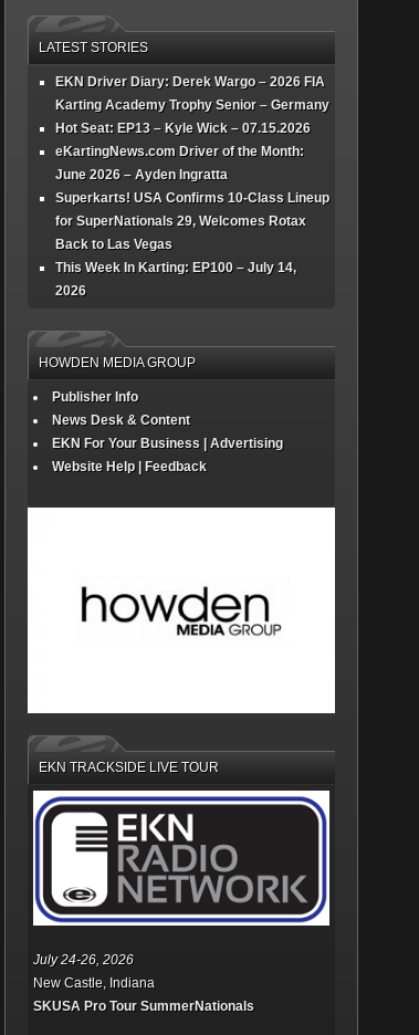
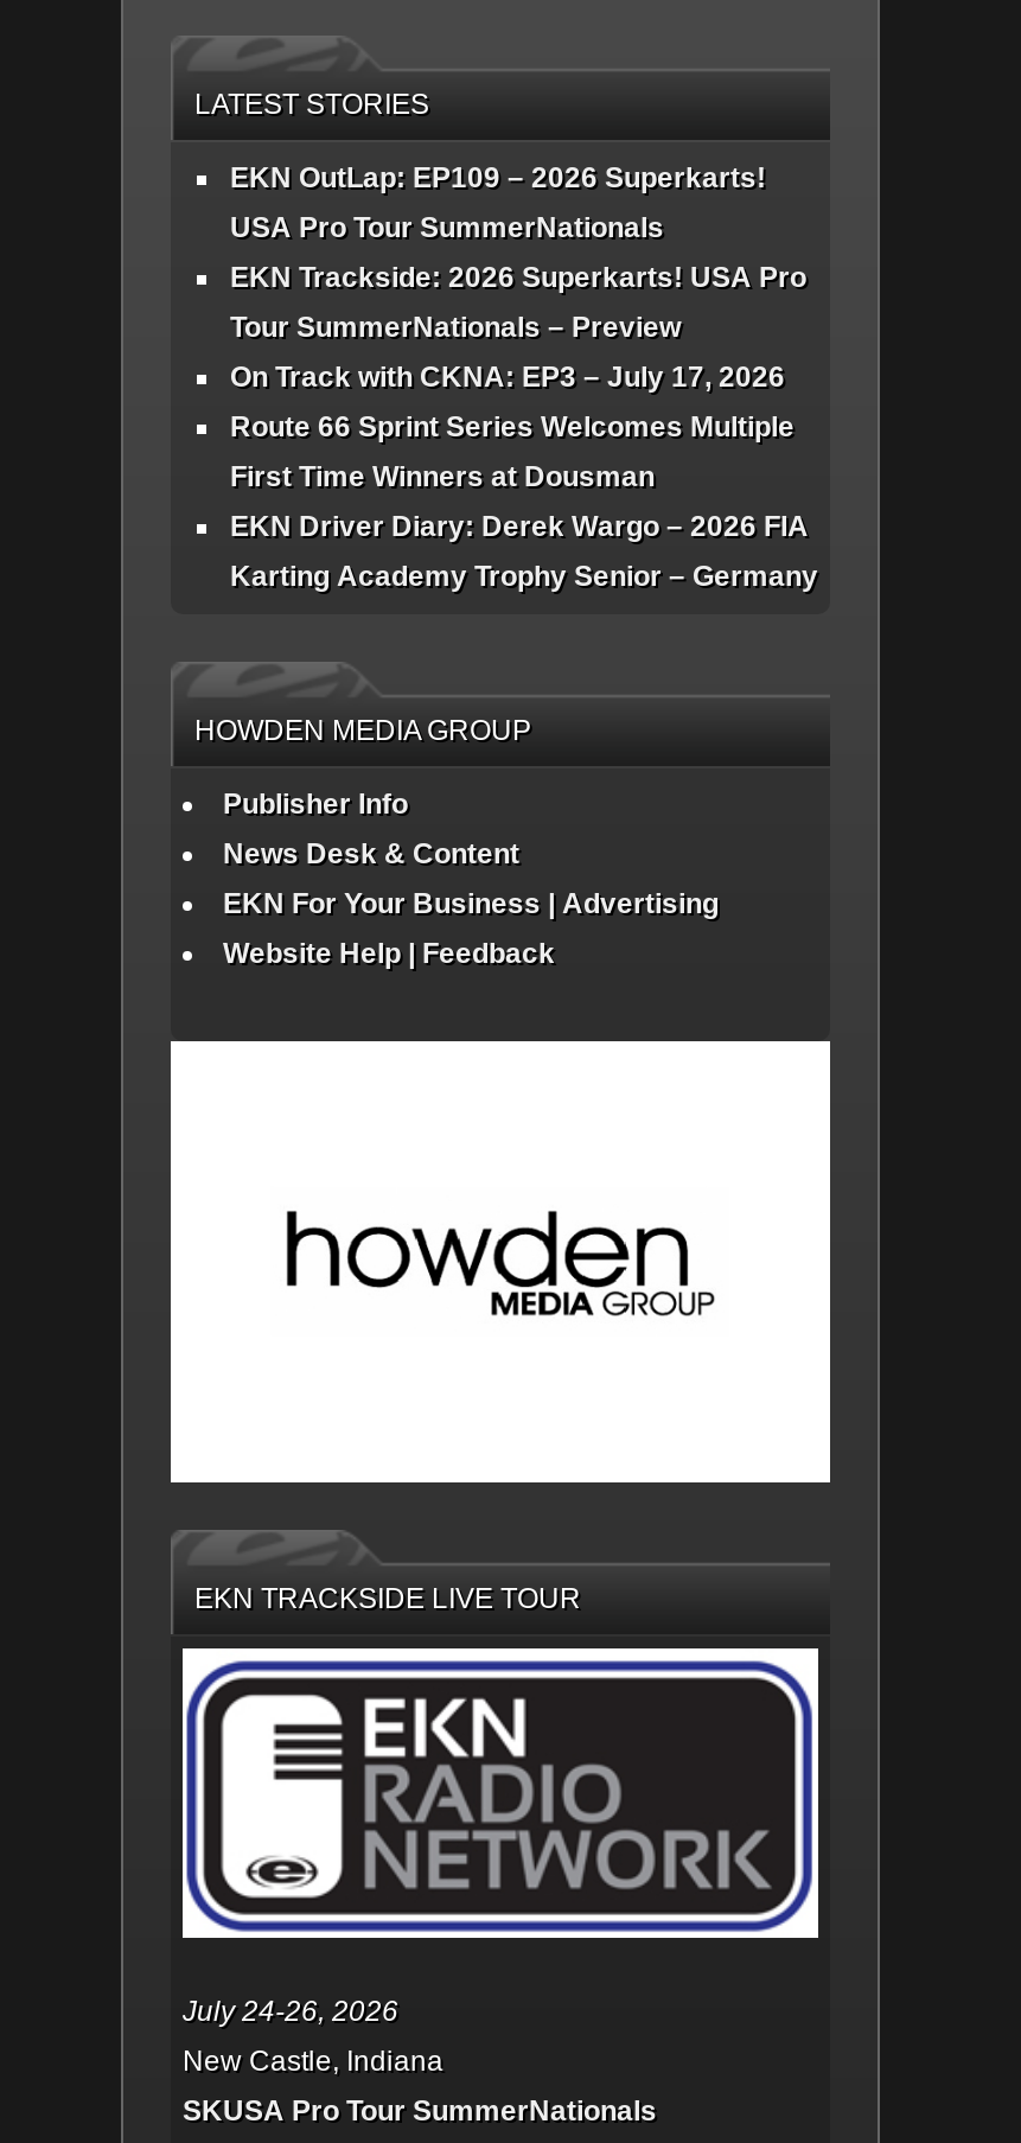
+ EKN OutLap: EP109 – 2026 Superkarts!
+ USA Pro Tour SummerNationals
+ EKN Trackside: 2026 Superkarts! USA Pro
+ Tour SummerNationals – Preview
+ On Track with CKNA: EP3 – July 17, 2026
+ Route 66 Sprint Series Welcomes Multiple
+ First Time Winners at Dousman

moved down: EKN Driver Diary: Derek Wargo – 2026 FIA | Karting Academy Trophy Senior – Germany

- Hot Seat: EP13 – Kyle Wick – 07.15.2026
- eKartingNews.com Driver of the Month:
- June 2026 – Ayden Ingratta
- Superkarts! USA Confirms 10-Class Lineup
- for SuperNationals 29, Welcomes Rotax
- Back to Las Vegas
- This Week In Karting: EP100 – July 14,
- 2026
